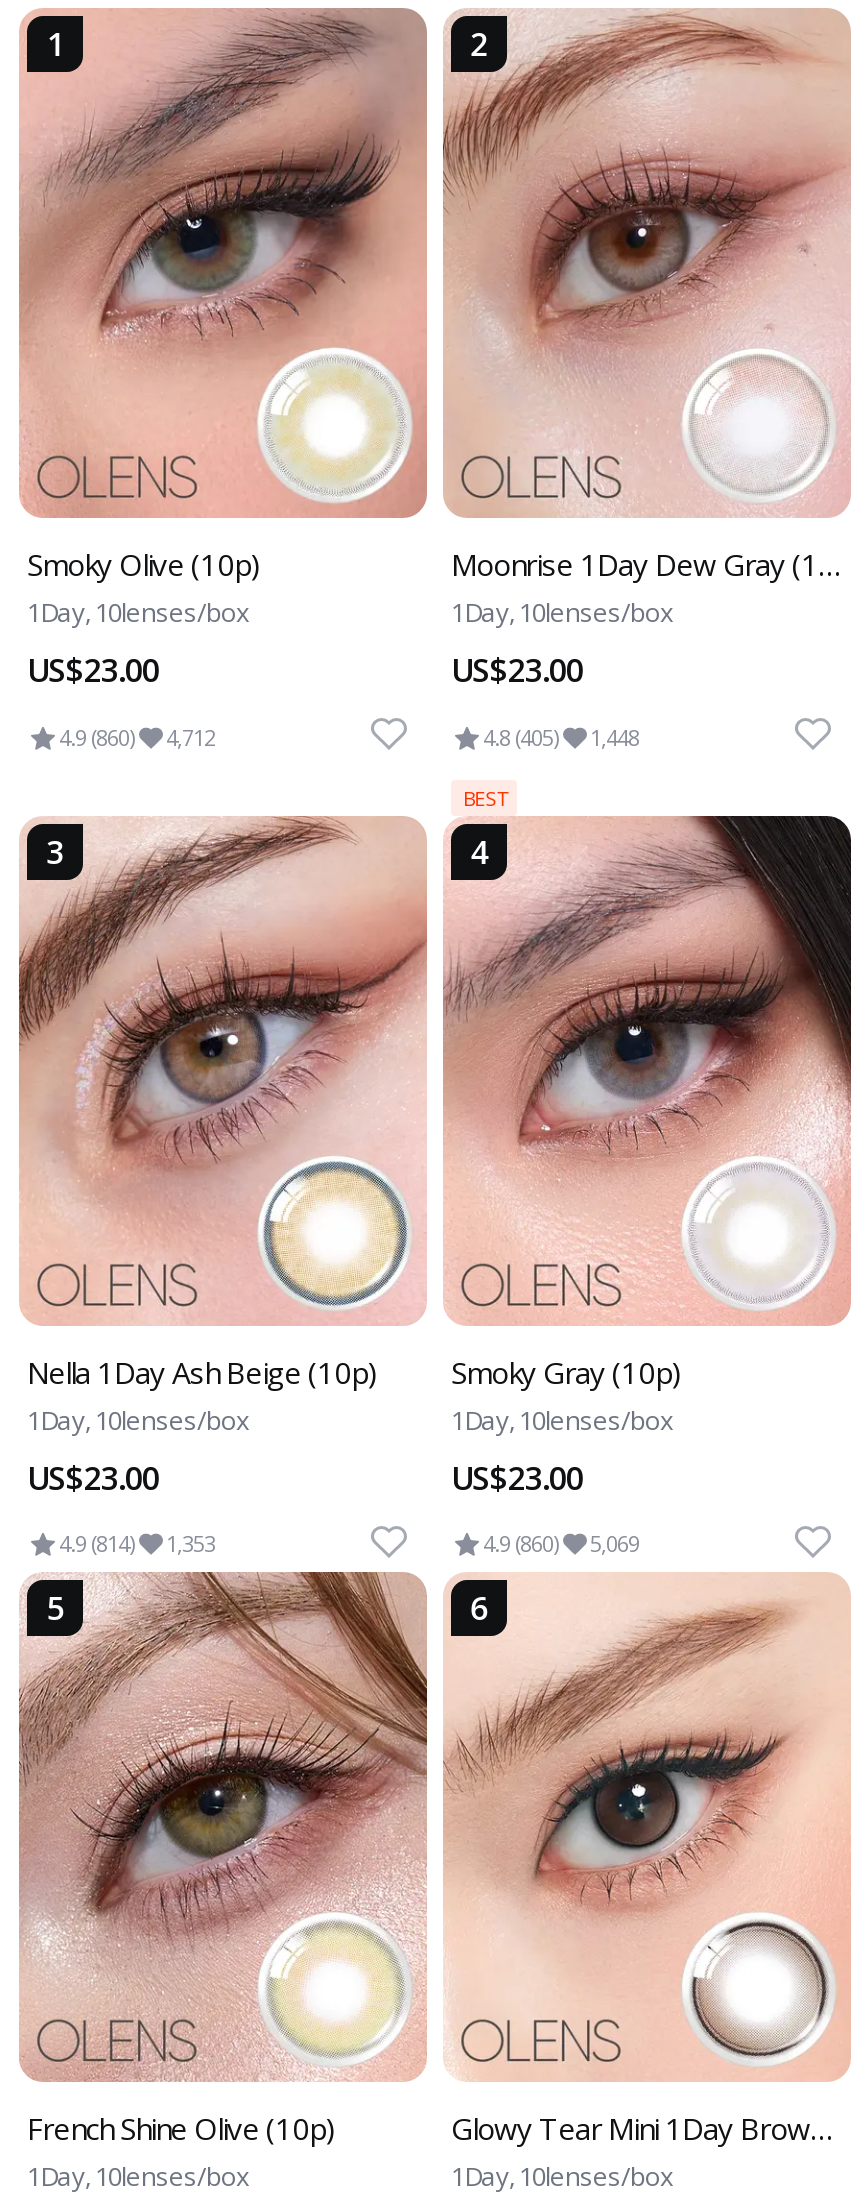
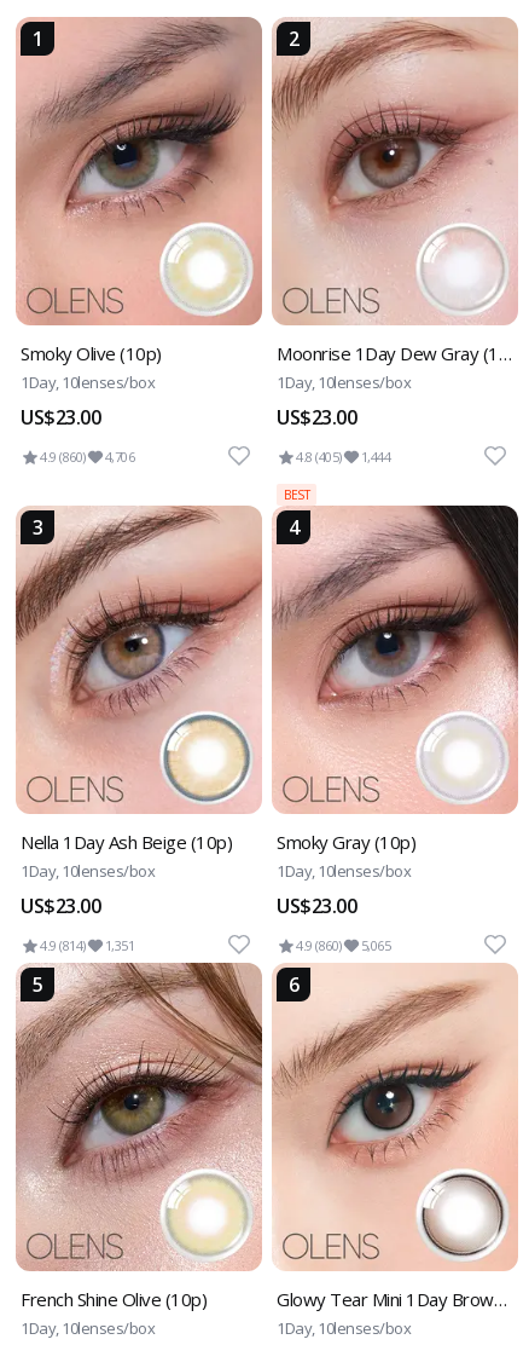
- 4.9 (860) 4,712
+ 4.9 (860) 4,706

- 4.8 (405) 1,448
+ 4.8 (405) 1,444

- 4.9 (814) 1,353
+ 4.9 (814) 1,351

- 4.9 (860) 5,069
+ 4.9 (860) 5,065
